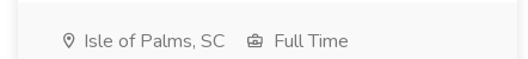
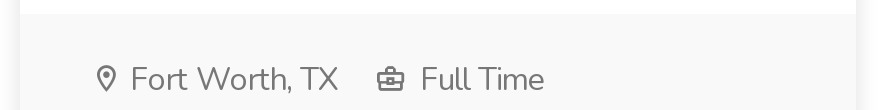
- Isle of Palms, SC
+ Fort Worth, TX
